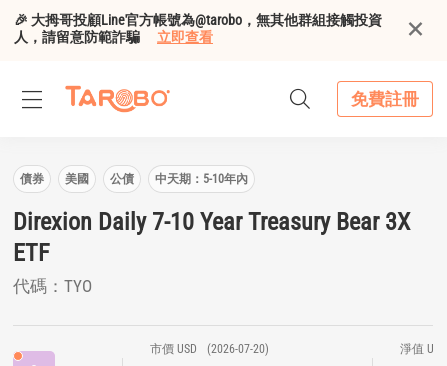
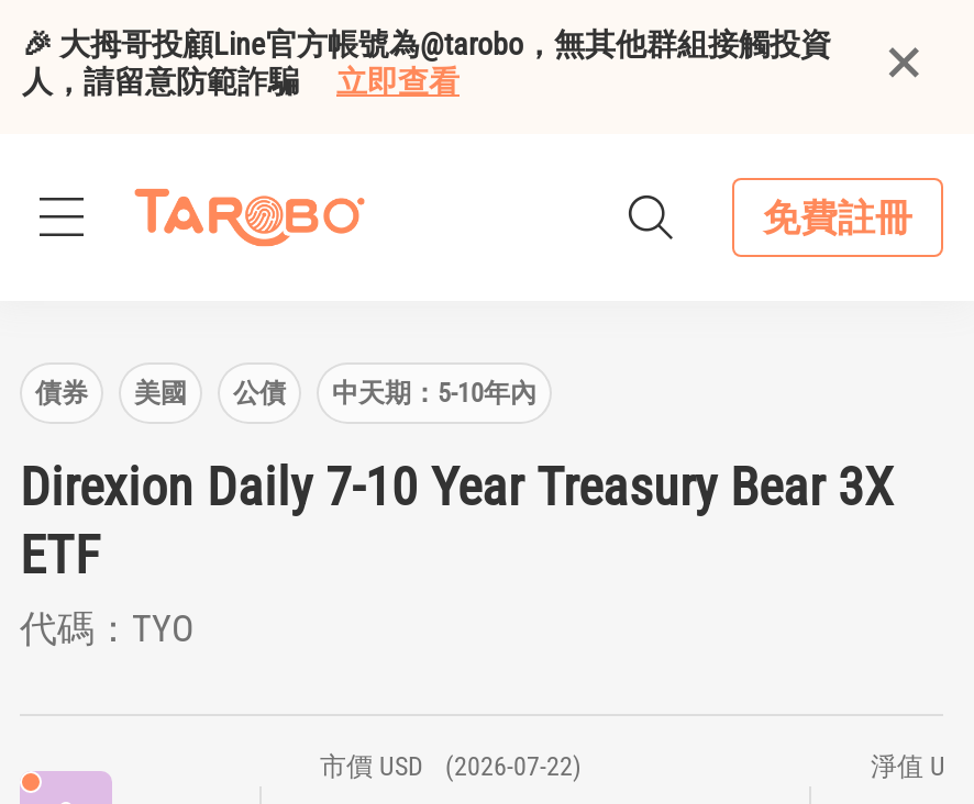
- 市價 USD (2026-07-20)
+ 市價 USD (2026-07-22)
